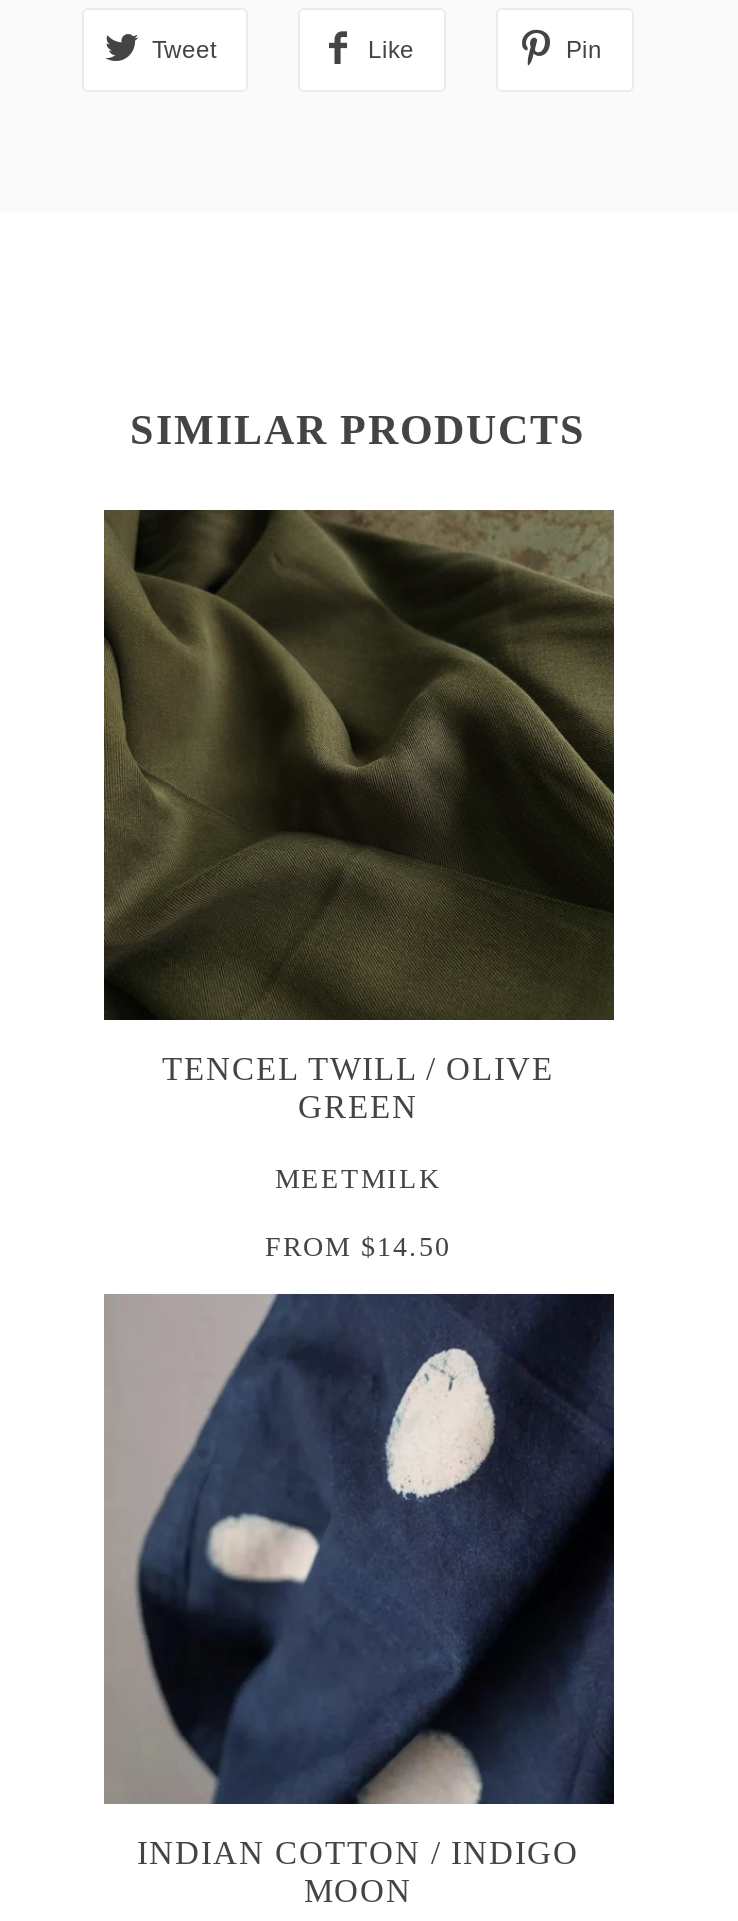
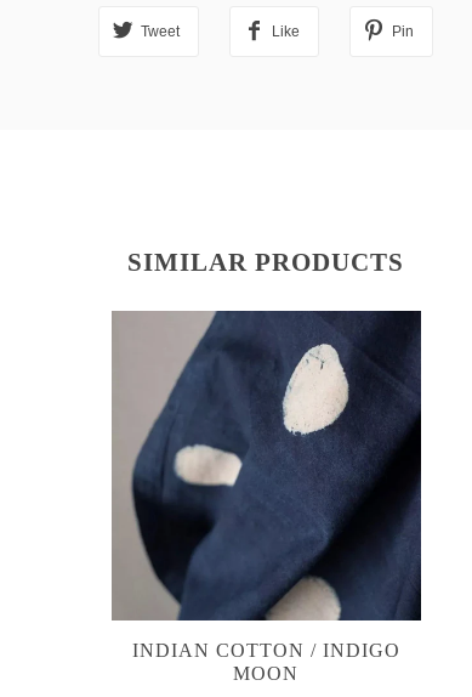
- [image]
- TENCEL TWILL / OLIVE
- GREEN
- MEETMILK
- FROM $14.50
